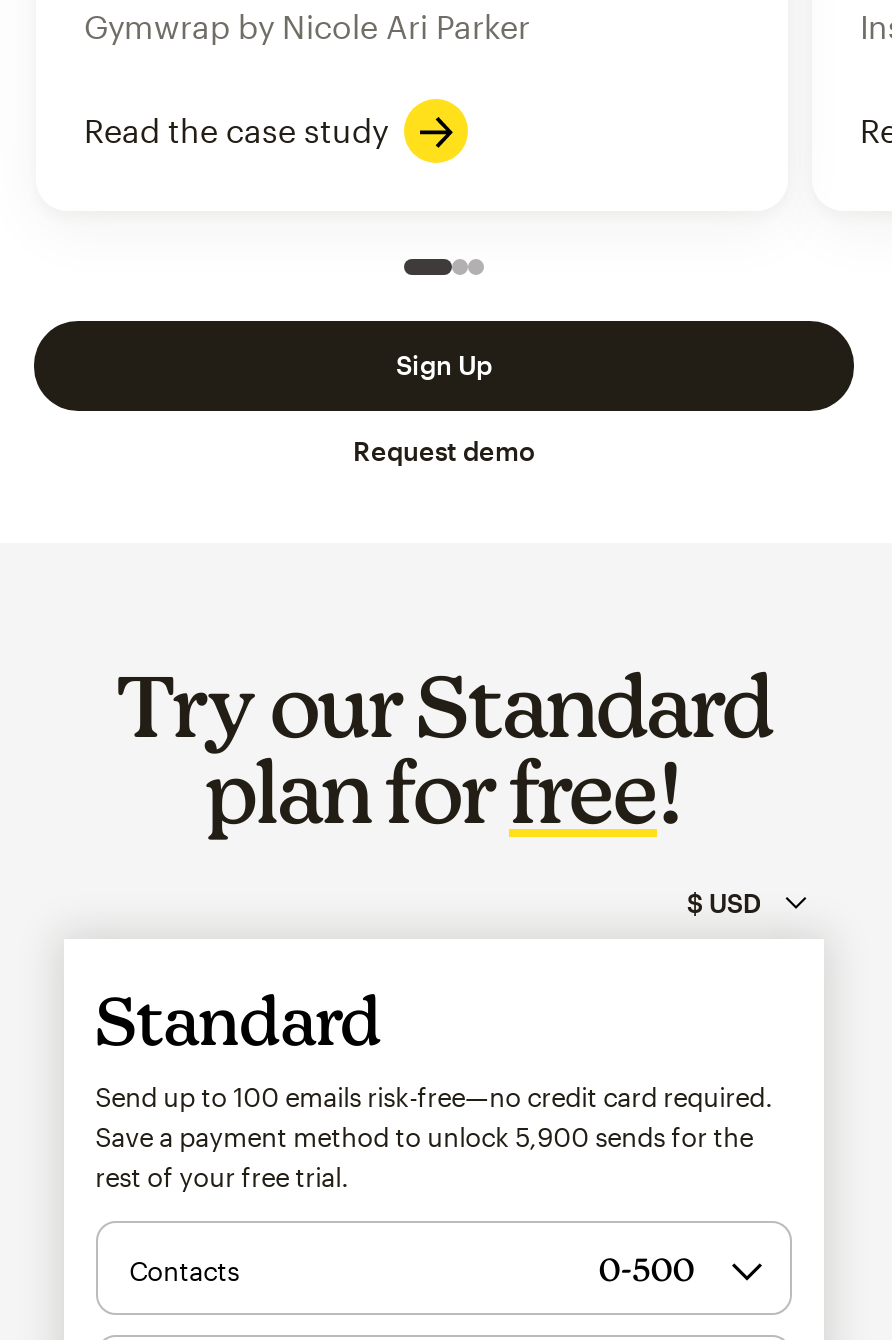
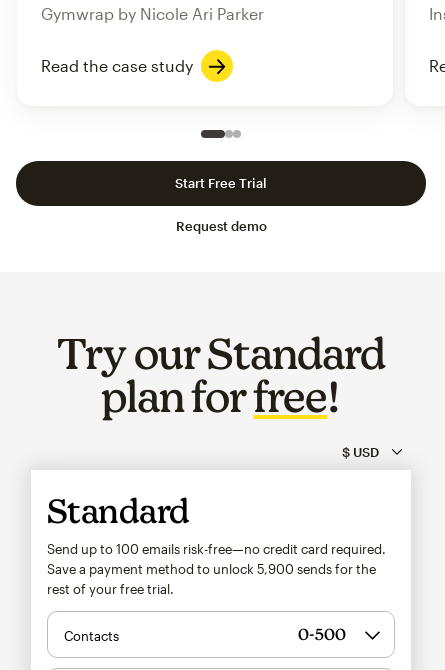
- Sign Up
+ Start Free Trial
